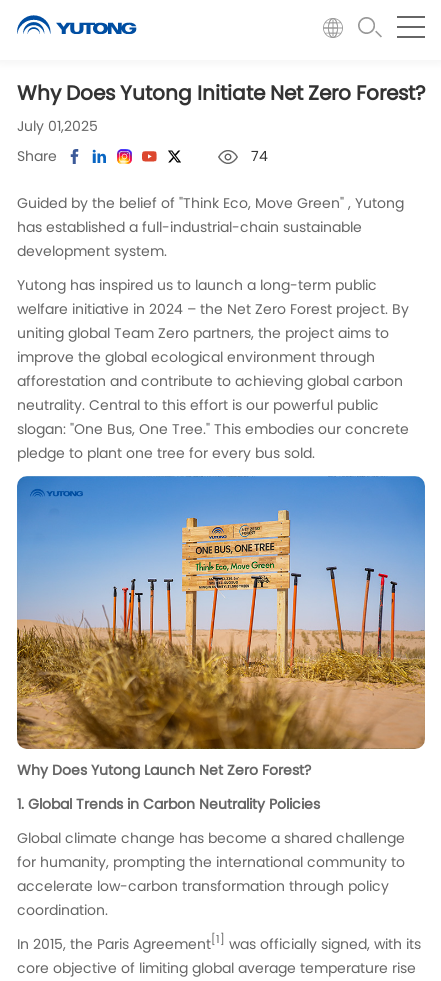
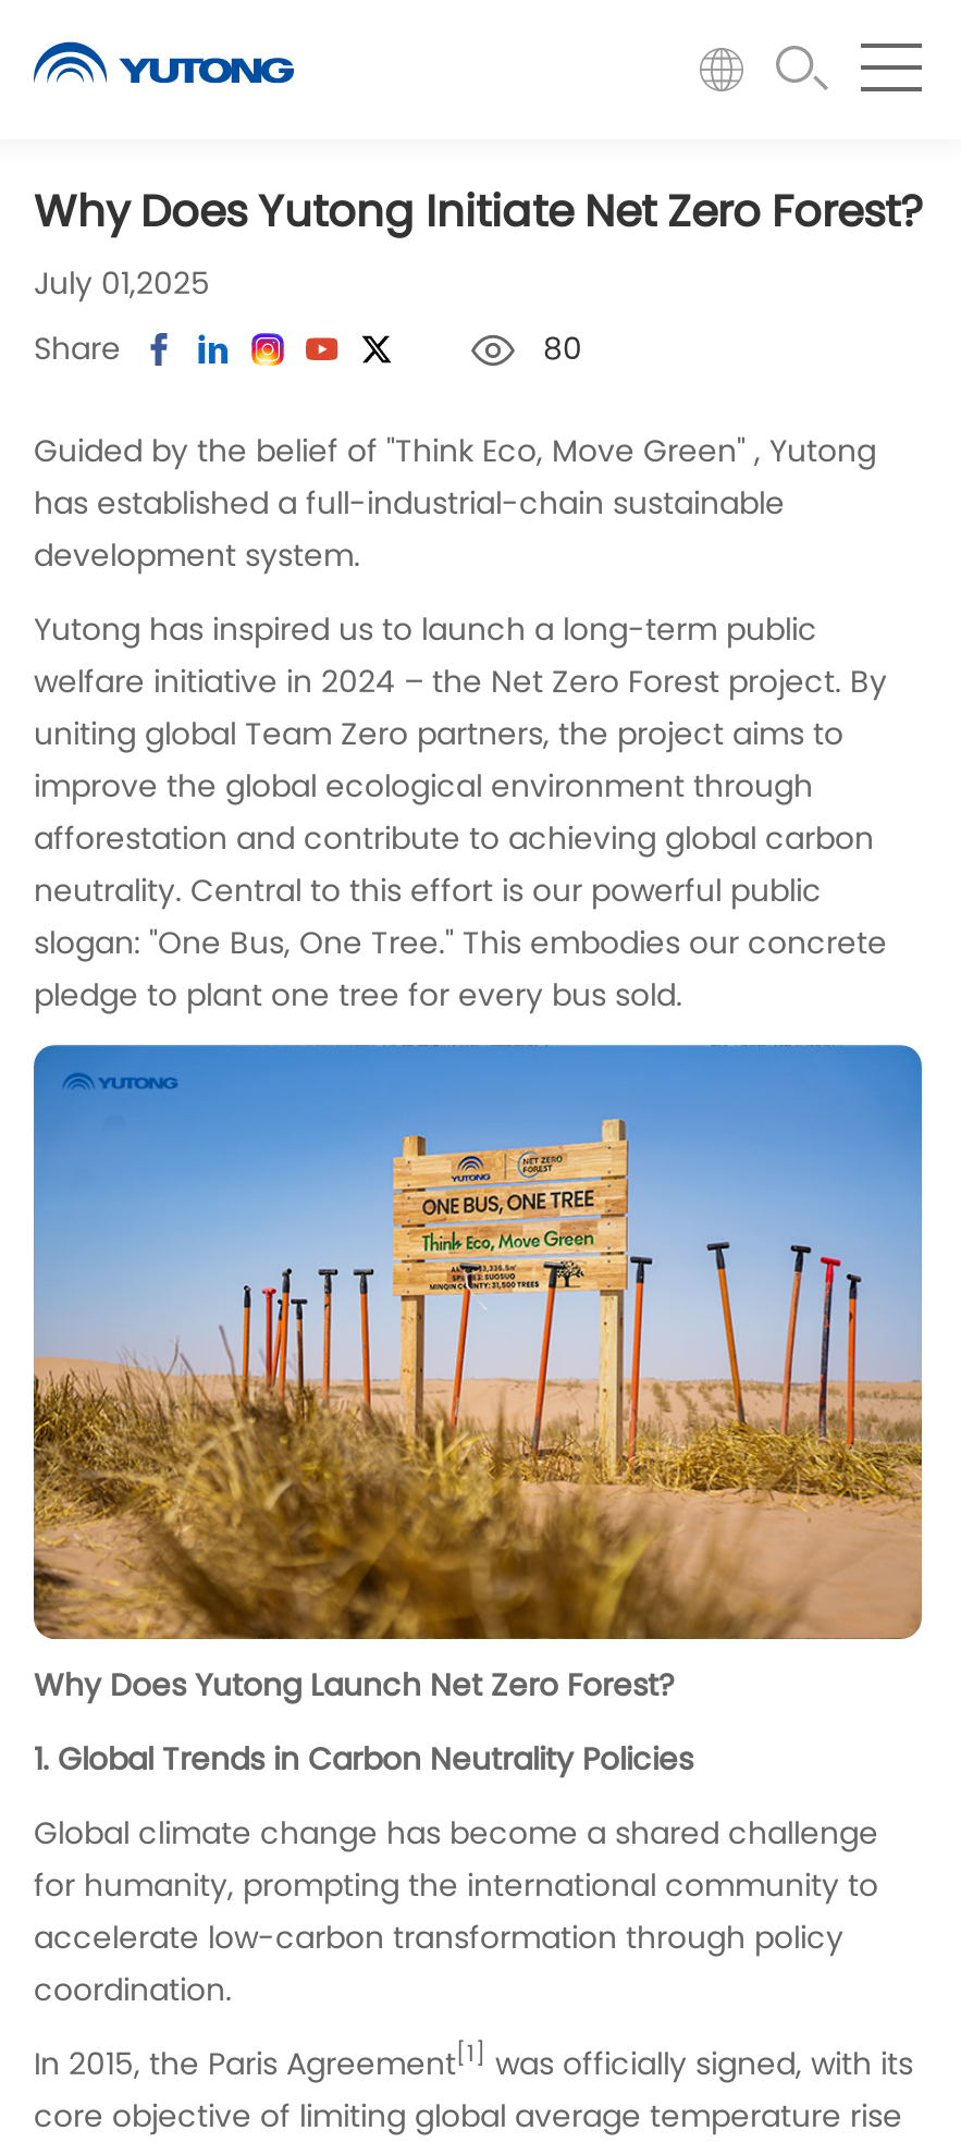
- 74
+ 80
